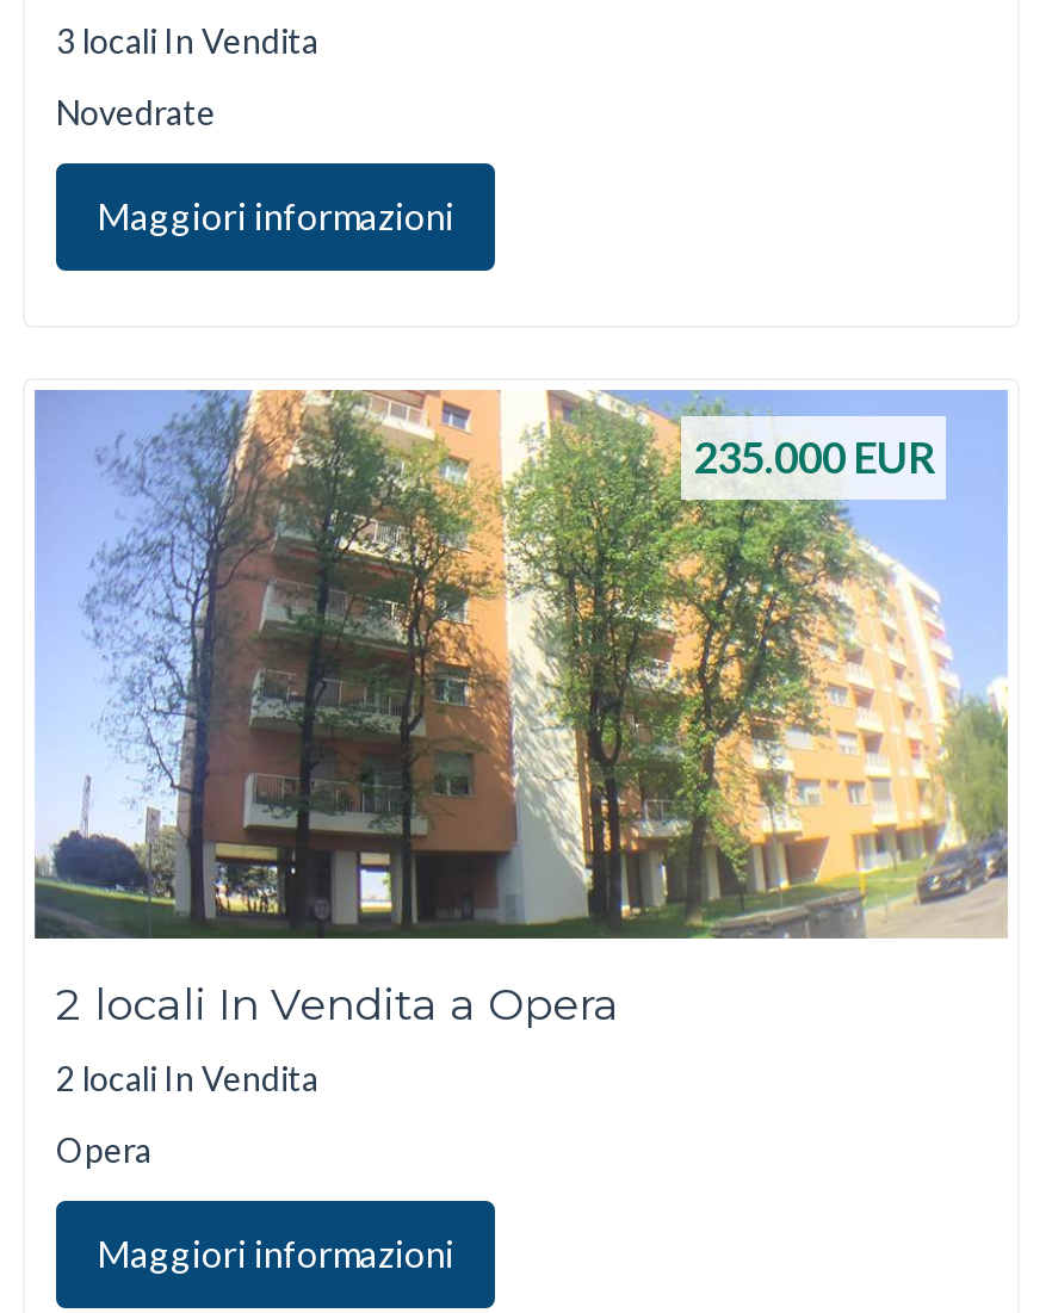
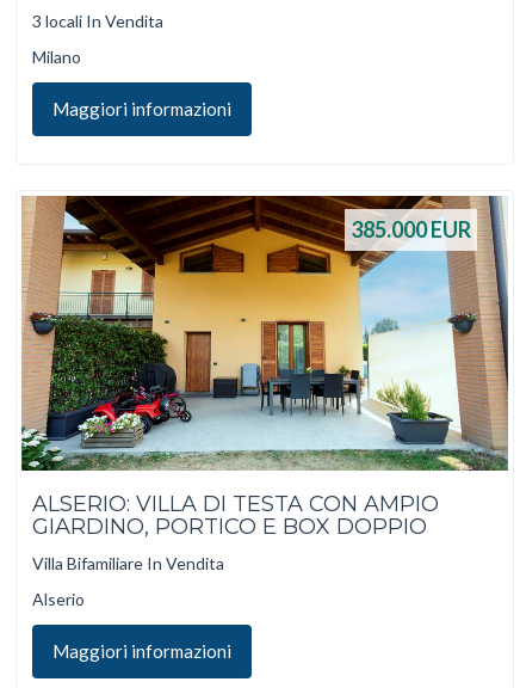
- Novedrate
+ Milano

- [image]
- 235.000 EUR
+ [image]
+ 385.000 EUR

- 2 locali In Vendita a Opera
+ ALSERIO: VILLA DI TESTA CON AMPIO
+ GIARDINO, PORTICO E BOX DOPPIO

- 2 locali In Vendita
+ Villa Bifamiliare In Vendita

- Opera
+ Alserio
